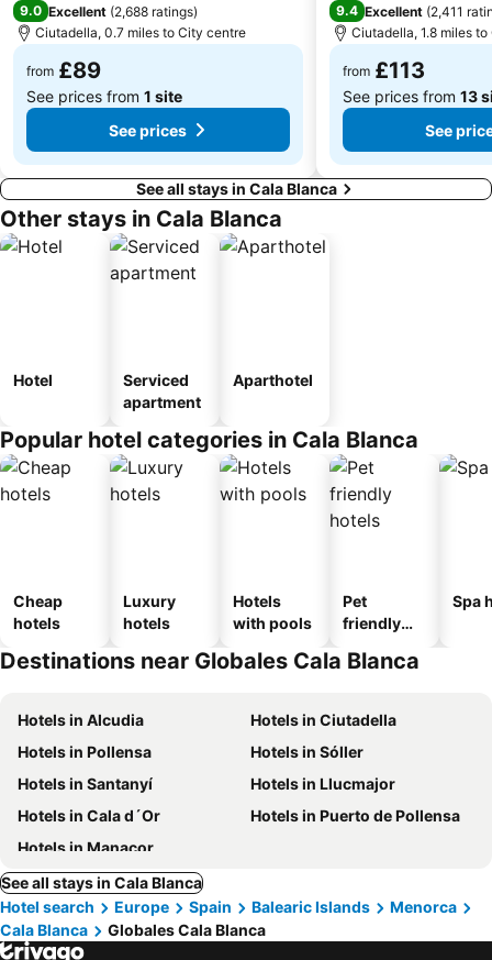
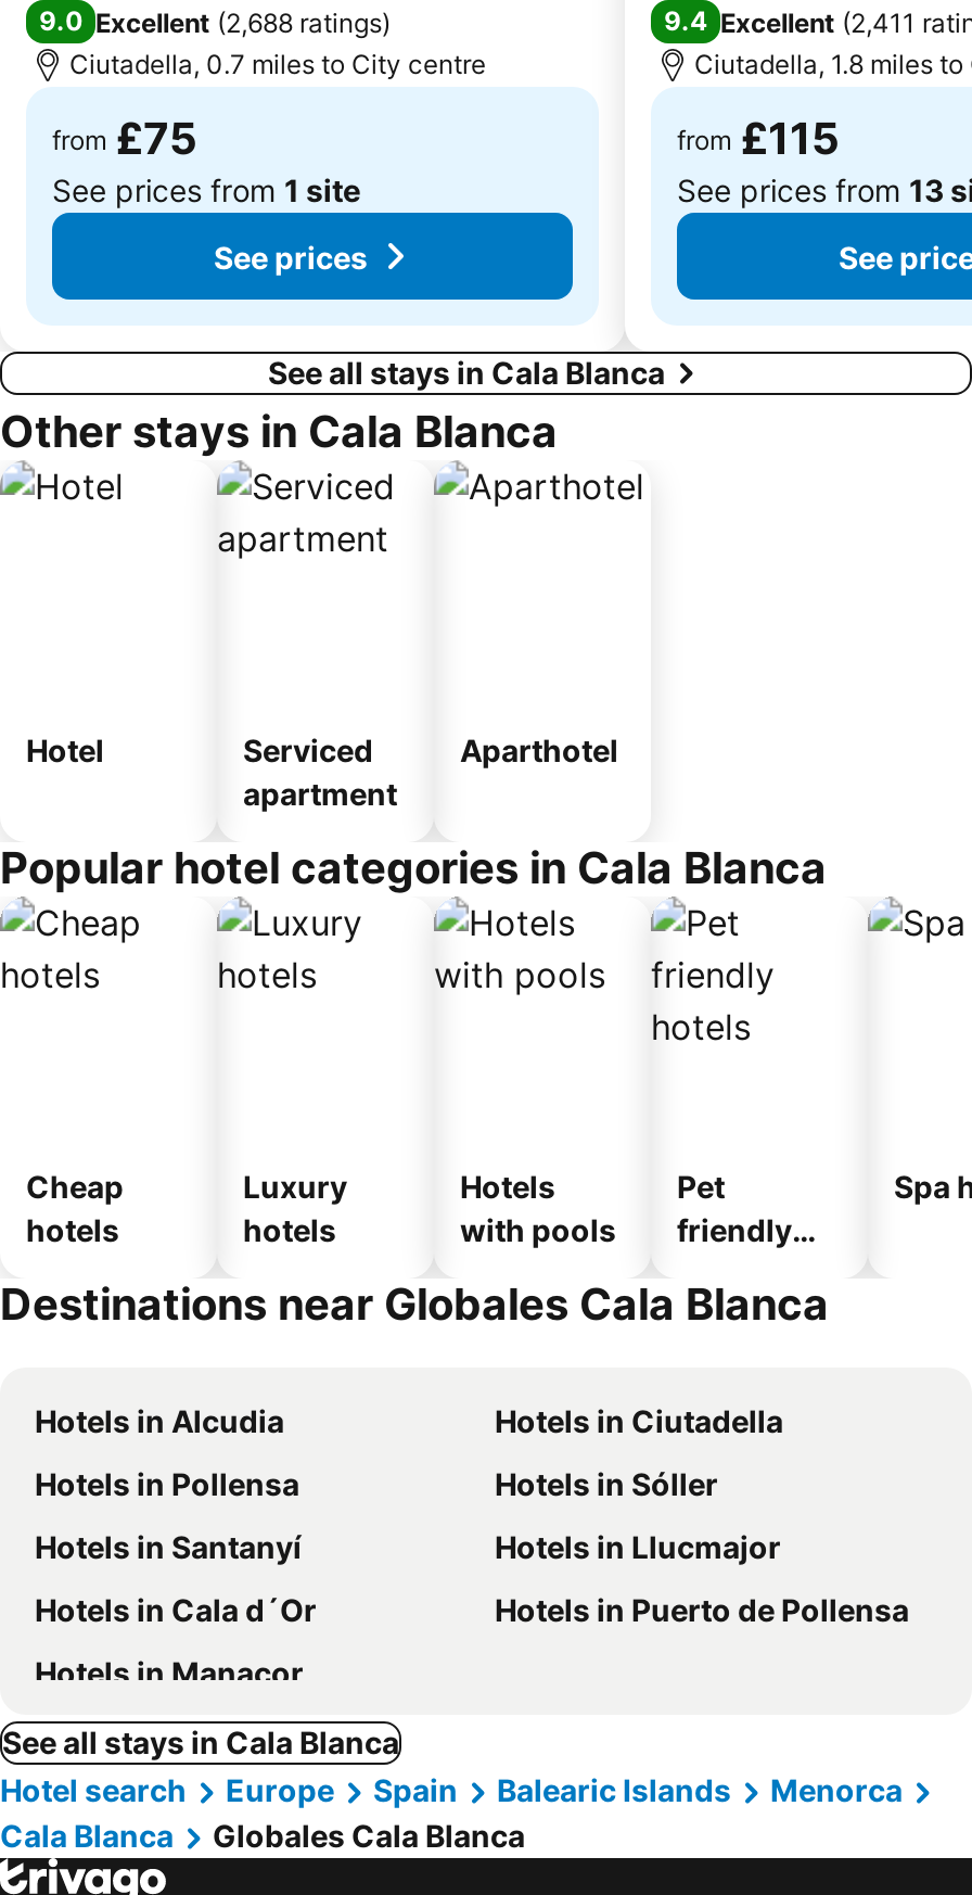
- from £89
+ from £75

- from £113
+ from £115
